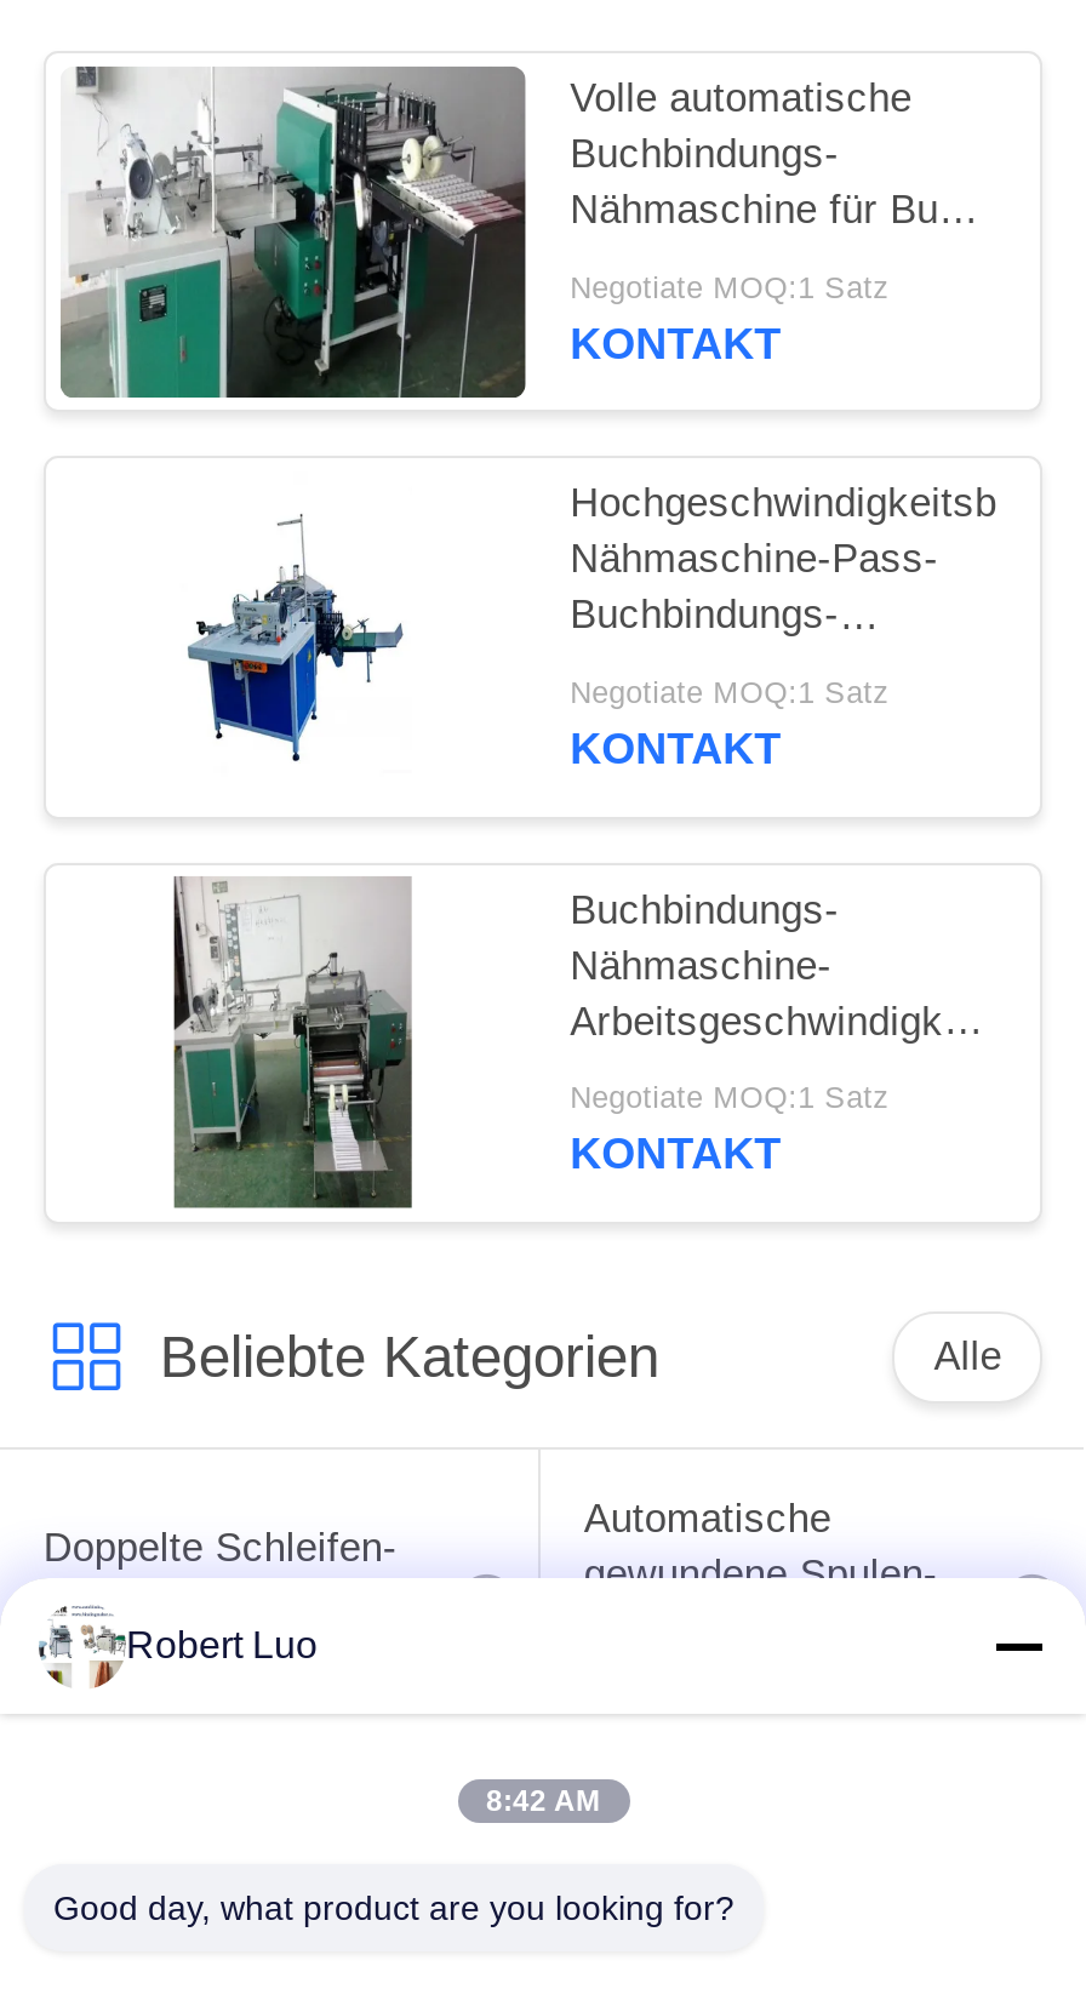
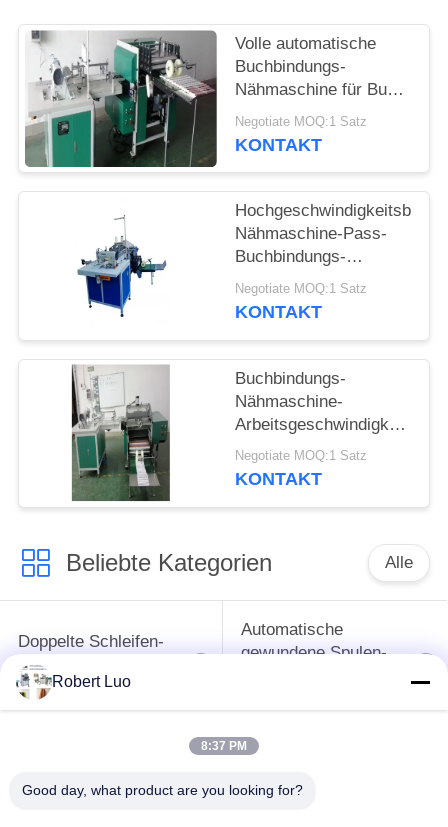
- 8:42 AM
+ 8:37 PM
